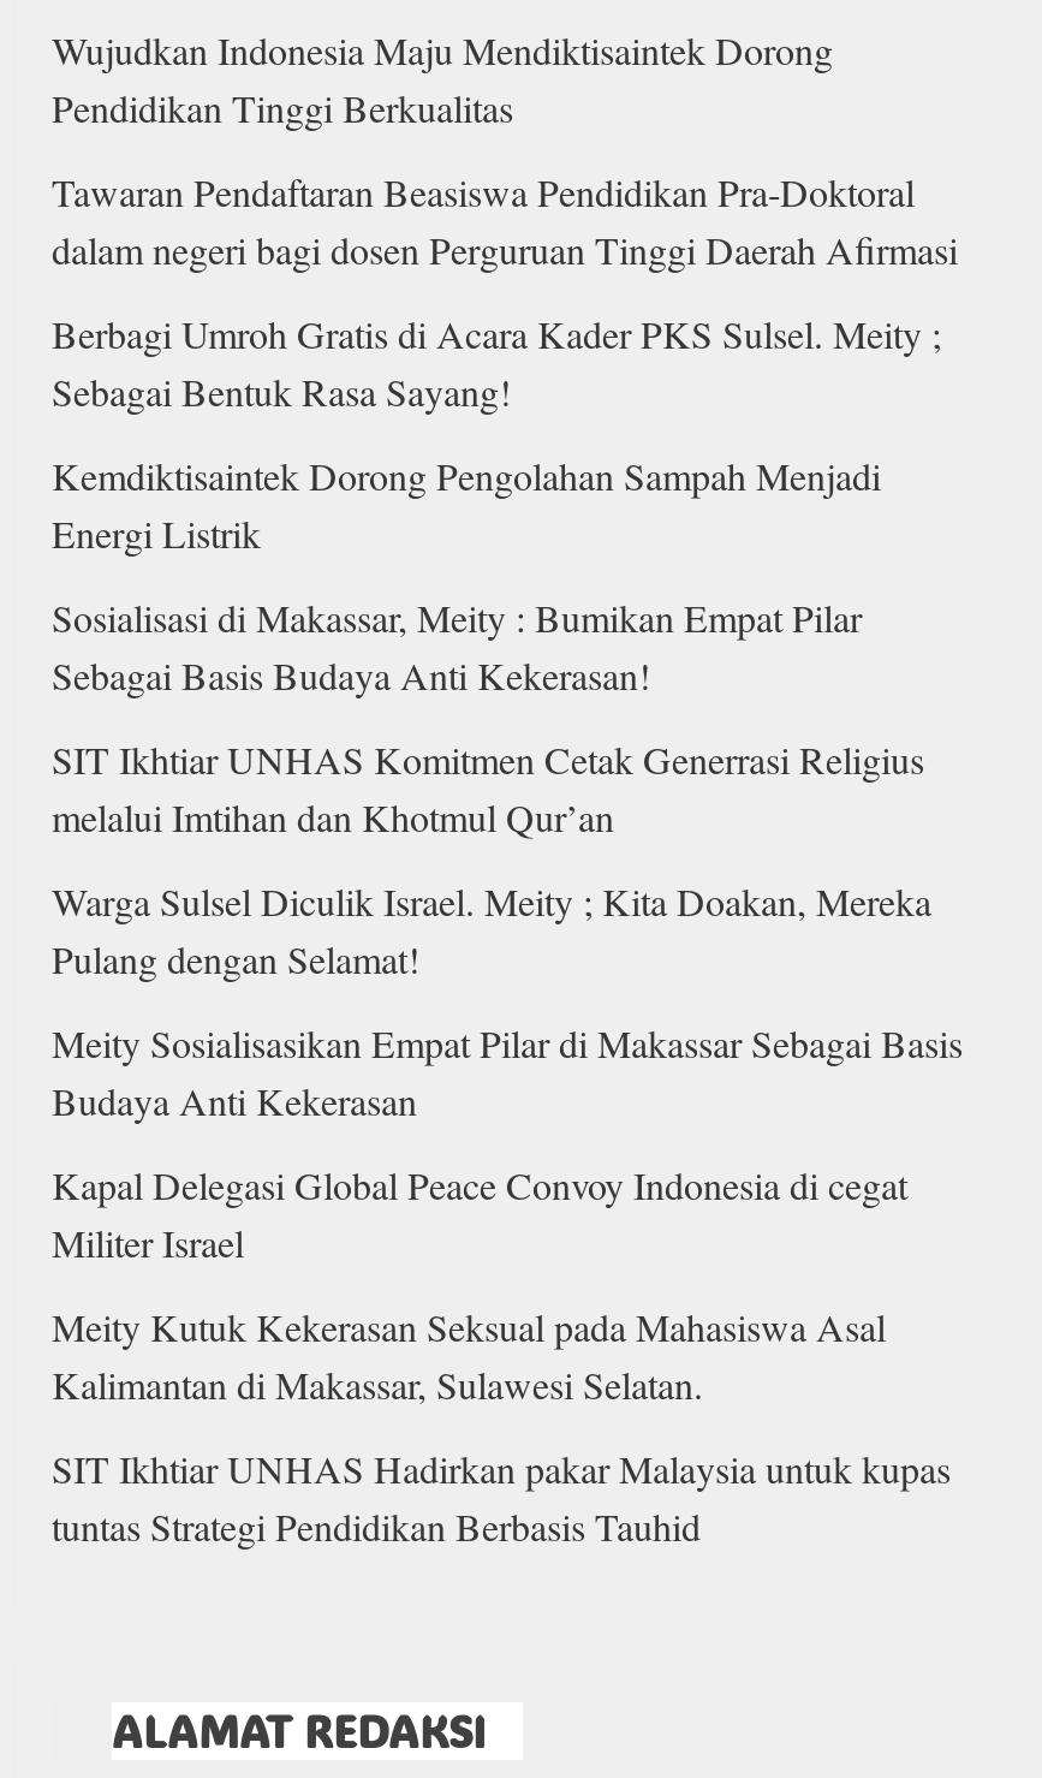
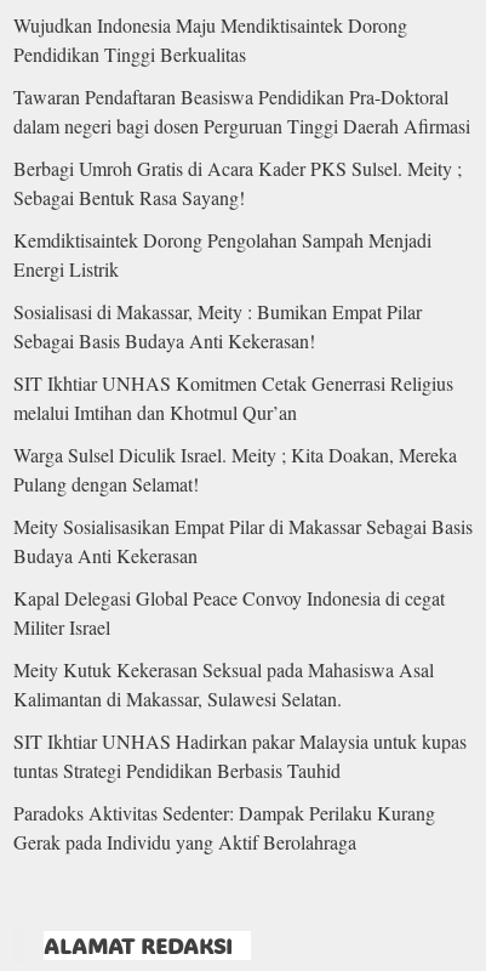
+ Paradoks Aktivitas Sedenter: Dampak Perilaku Kurang
+ Gerak pada Individu yang Aktif Berolahraga
